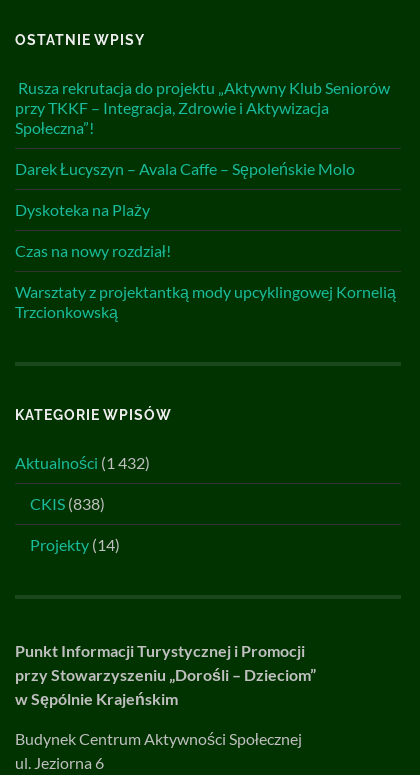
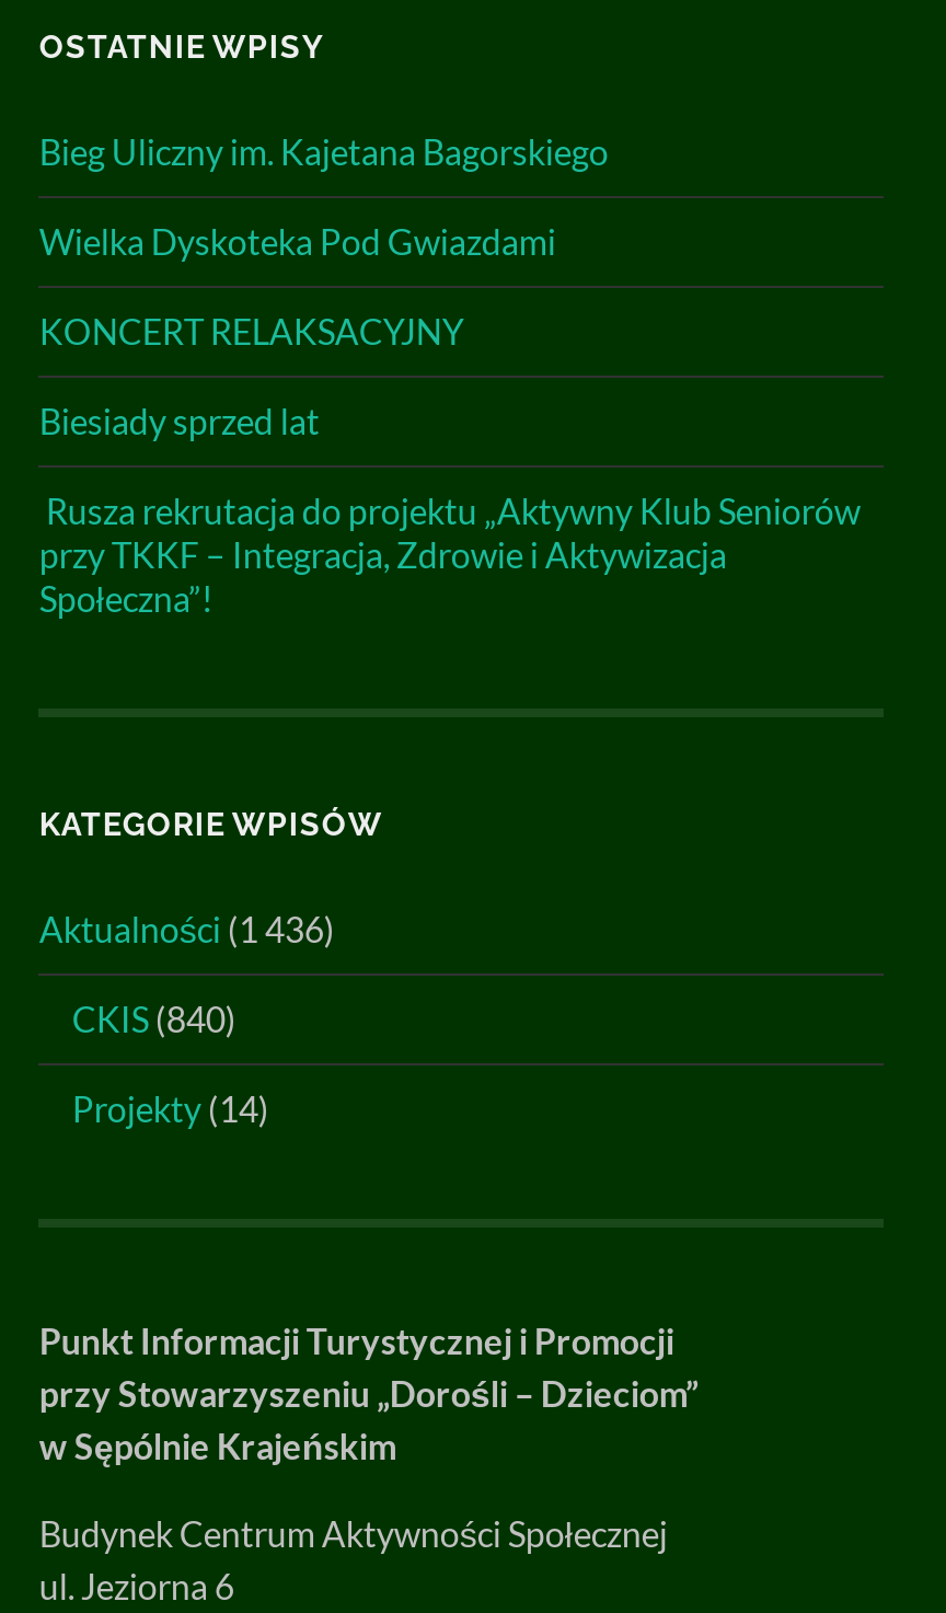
+ Bieg Uliczny im. Kajetana Bagorskiego
+ Wielka Dyskoteka Pod Gwiazdami
+ KONCERT RELAKSACYJNY
+ Biesiady sprzed lat

moved down: Rusza rekrutacja do projektu „Aktywny Klub Seniorów | przy TKKF – Integracja, Zdrowie i Aktywizacja | Społeczna”!

- Darek Łucyszyn – Avala Caffe – Sępoleńskie Molo
- Dyskoteka na Plaży
- Czas na nowy rozdział!
- Warsztaty z projektantką mody upcyklingowej Kornelią
- Trzcionkowską

- Aktualności (1 432)
+ Aktualności (1 436)

- CKIS (838)
+ CKIS (840)
